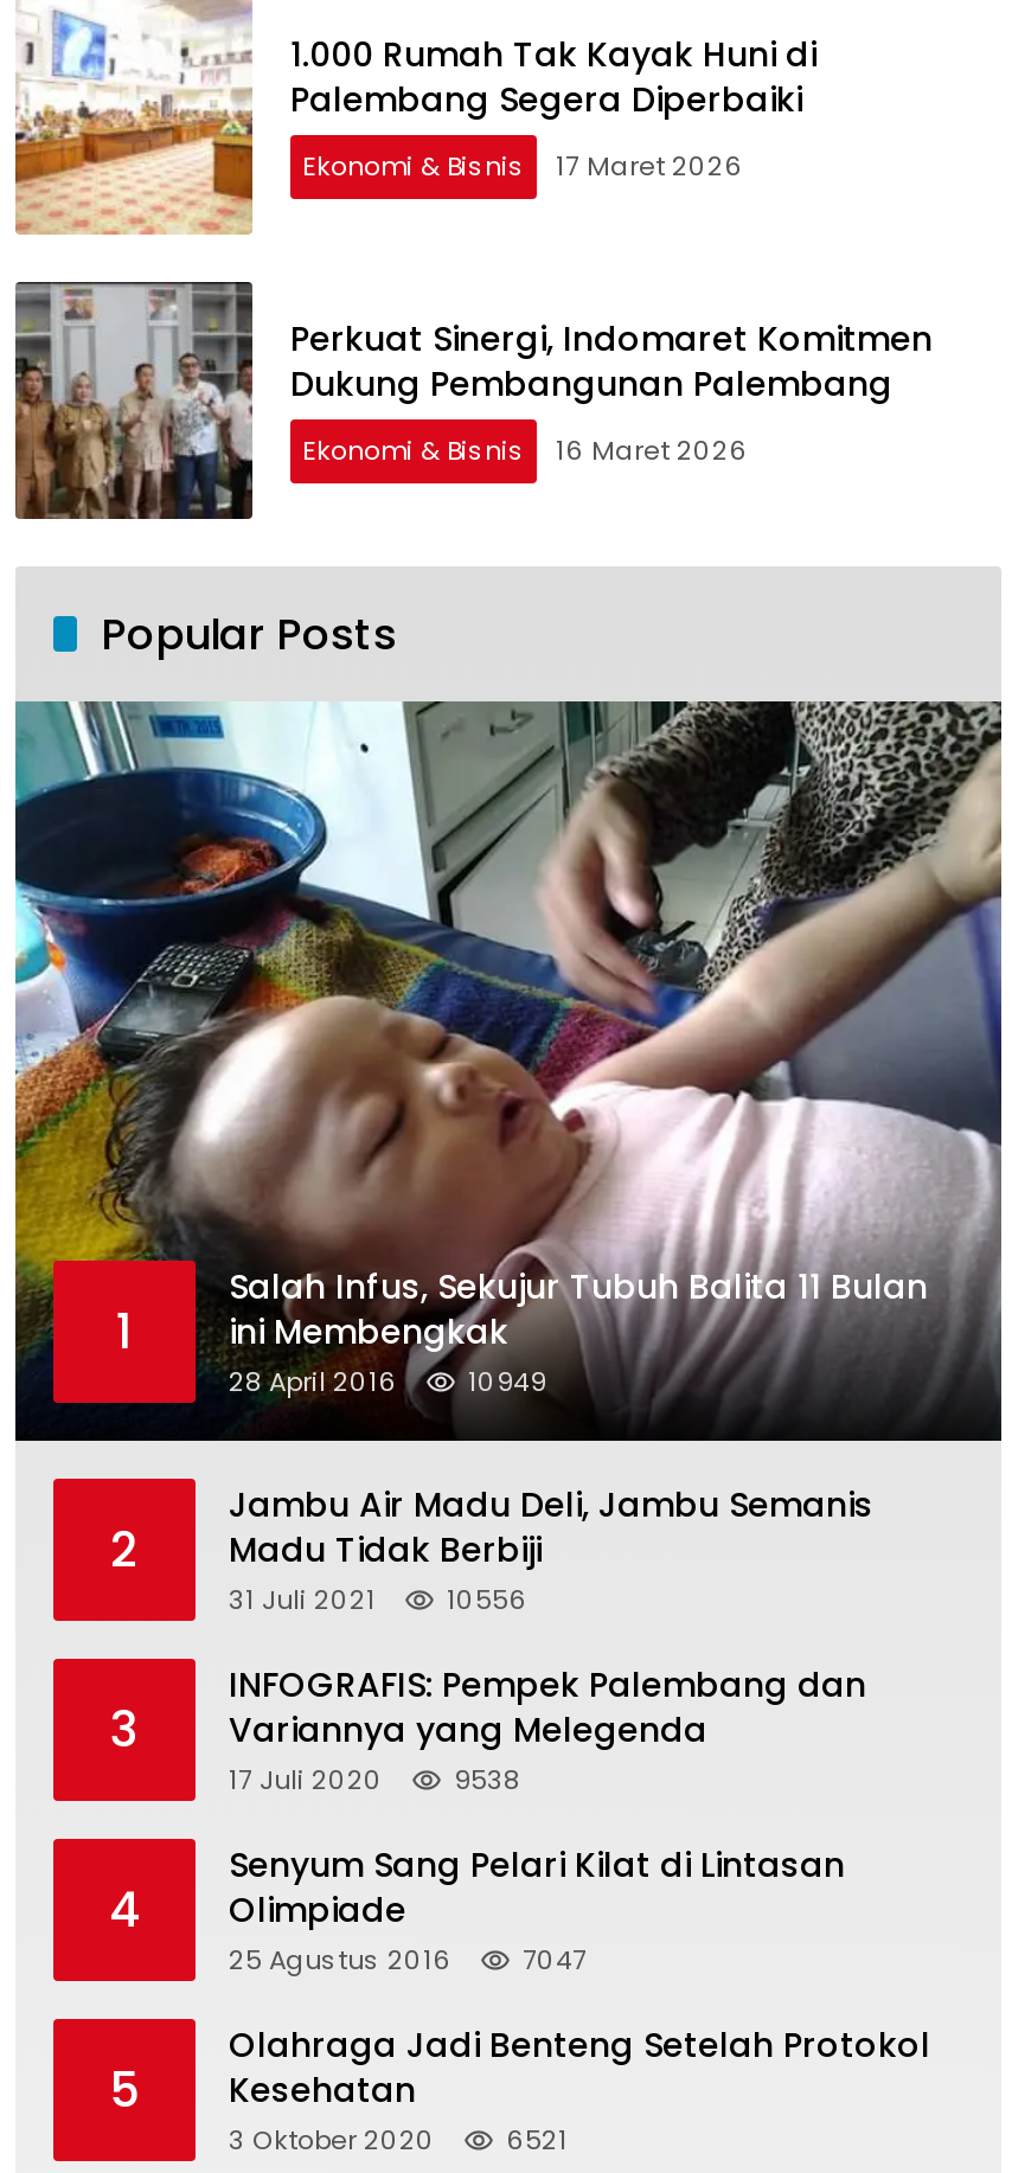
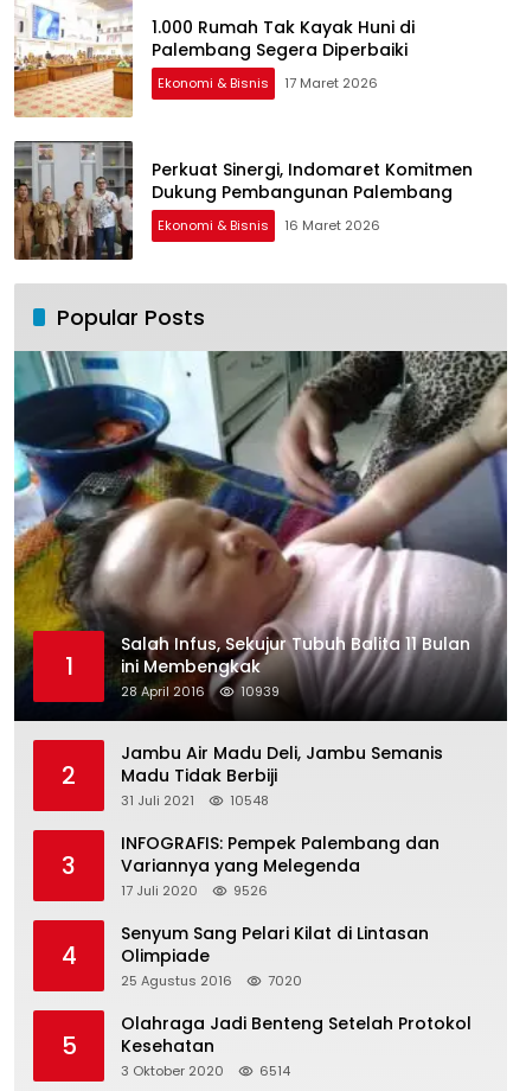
- 28 April 2016 10949
+ 28 April 2016 10939

- 31 Juli 2021 10556
+ 31 Juli 2021 10548

- 17 Juli 2020 9538
+ 17 Juli 2020 9526

- 25 Agustus 2016 7047
+ 25 Agustus 2016 7020

- 3 Oktober 2020 6521
+ 3 Oktober 2020 6514
